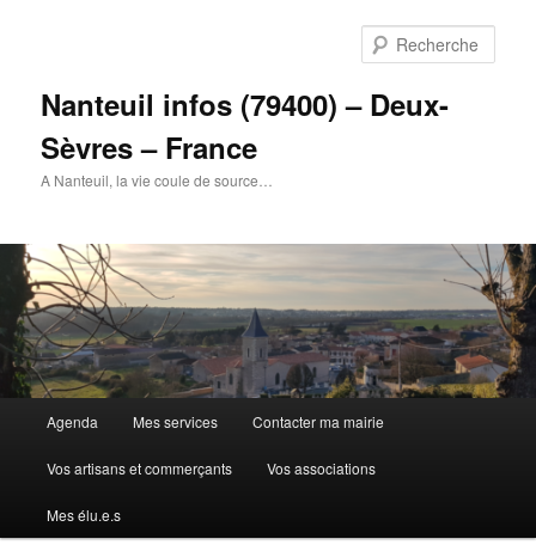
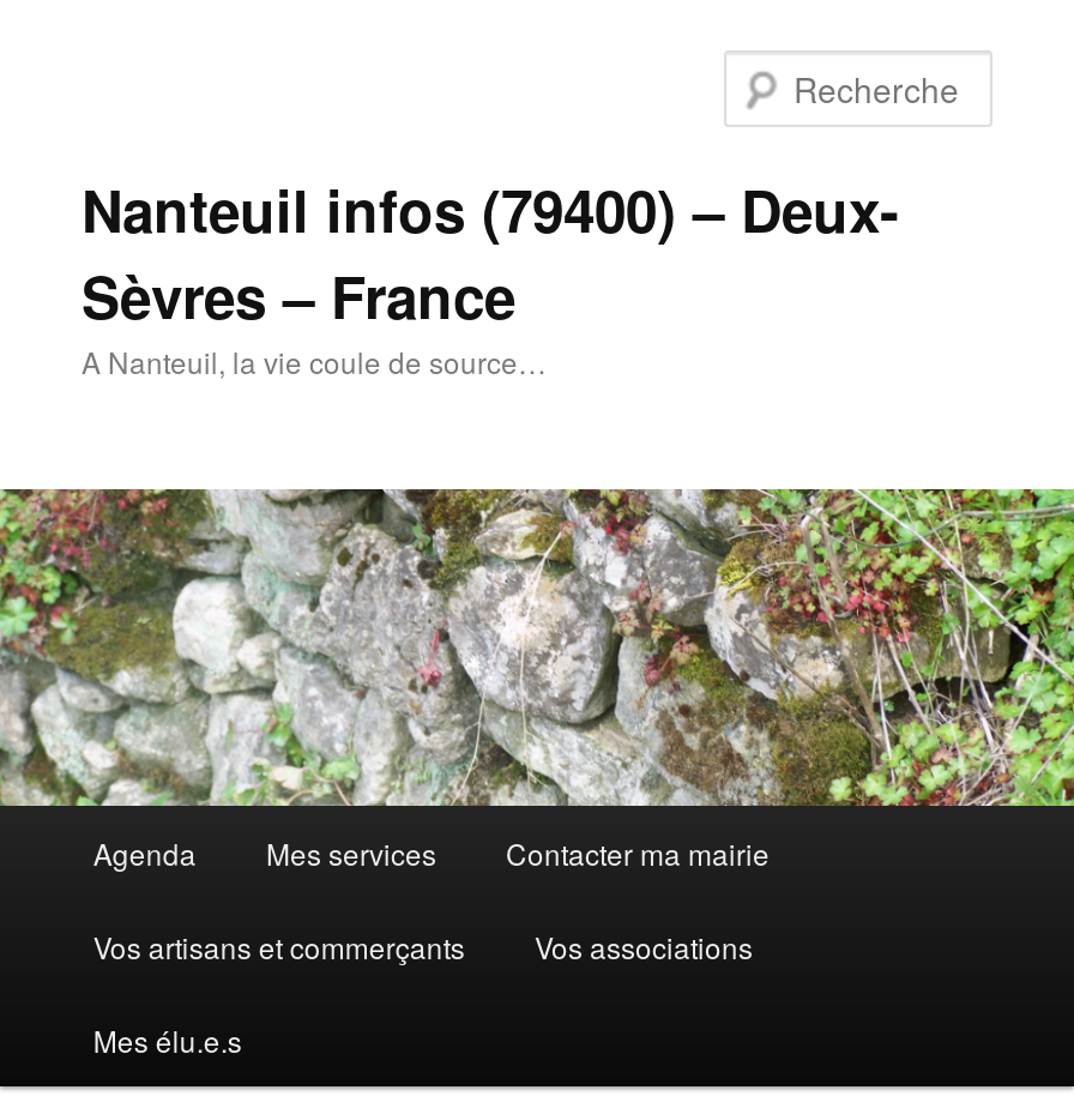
- [image]
+ [image]
